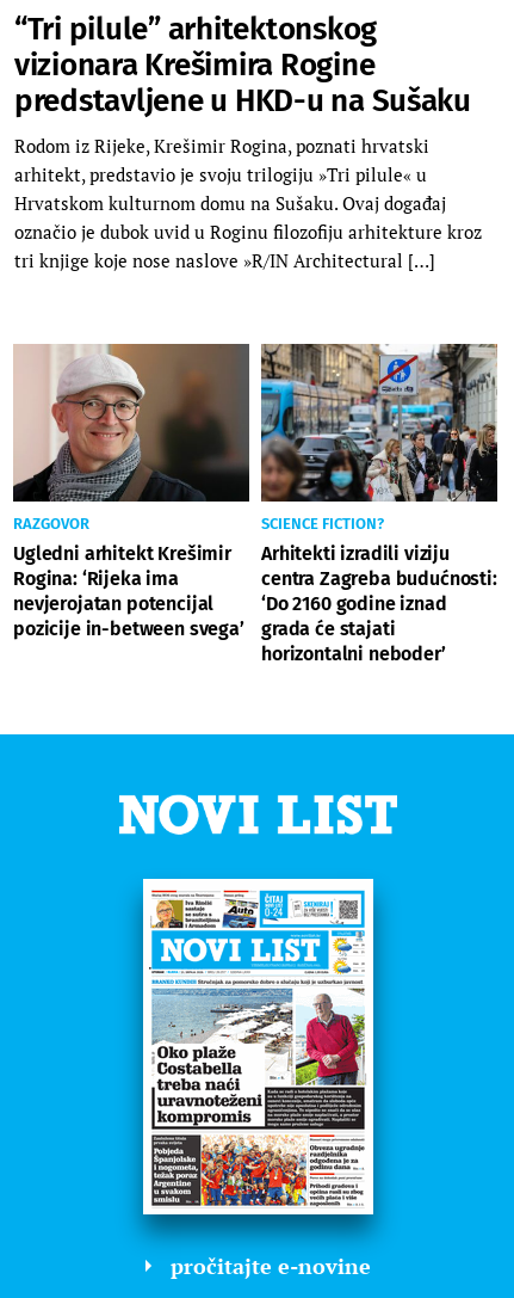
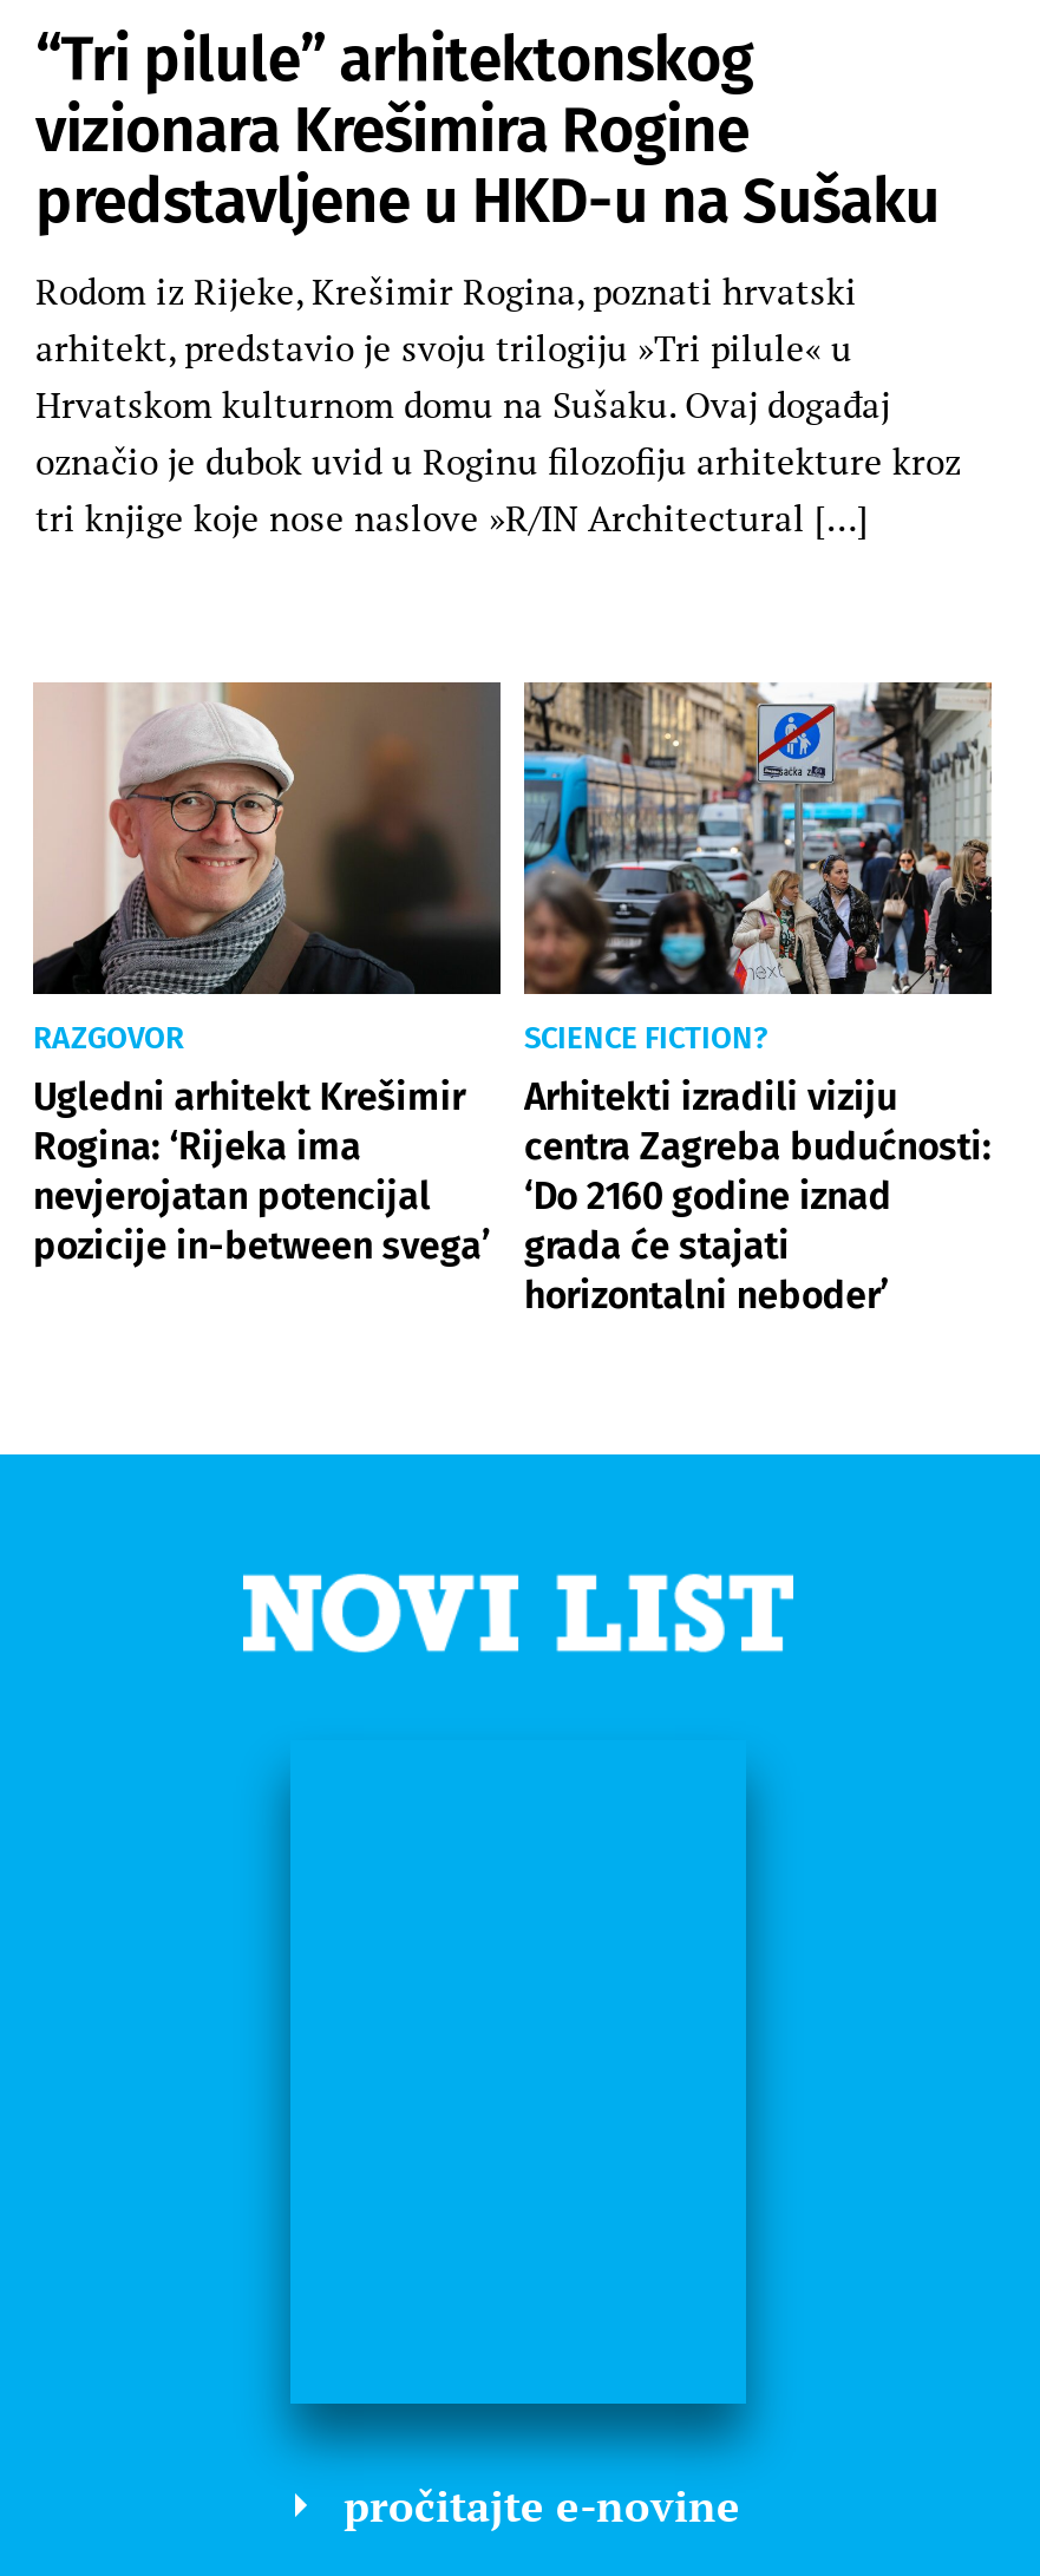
- [image]
